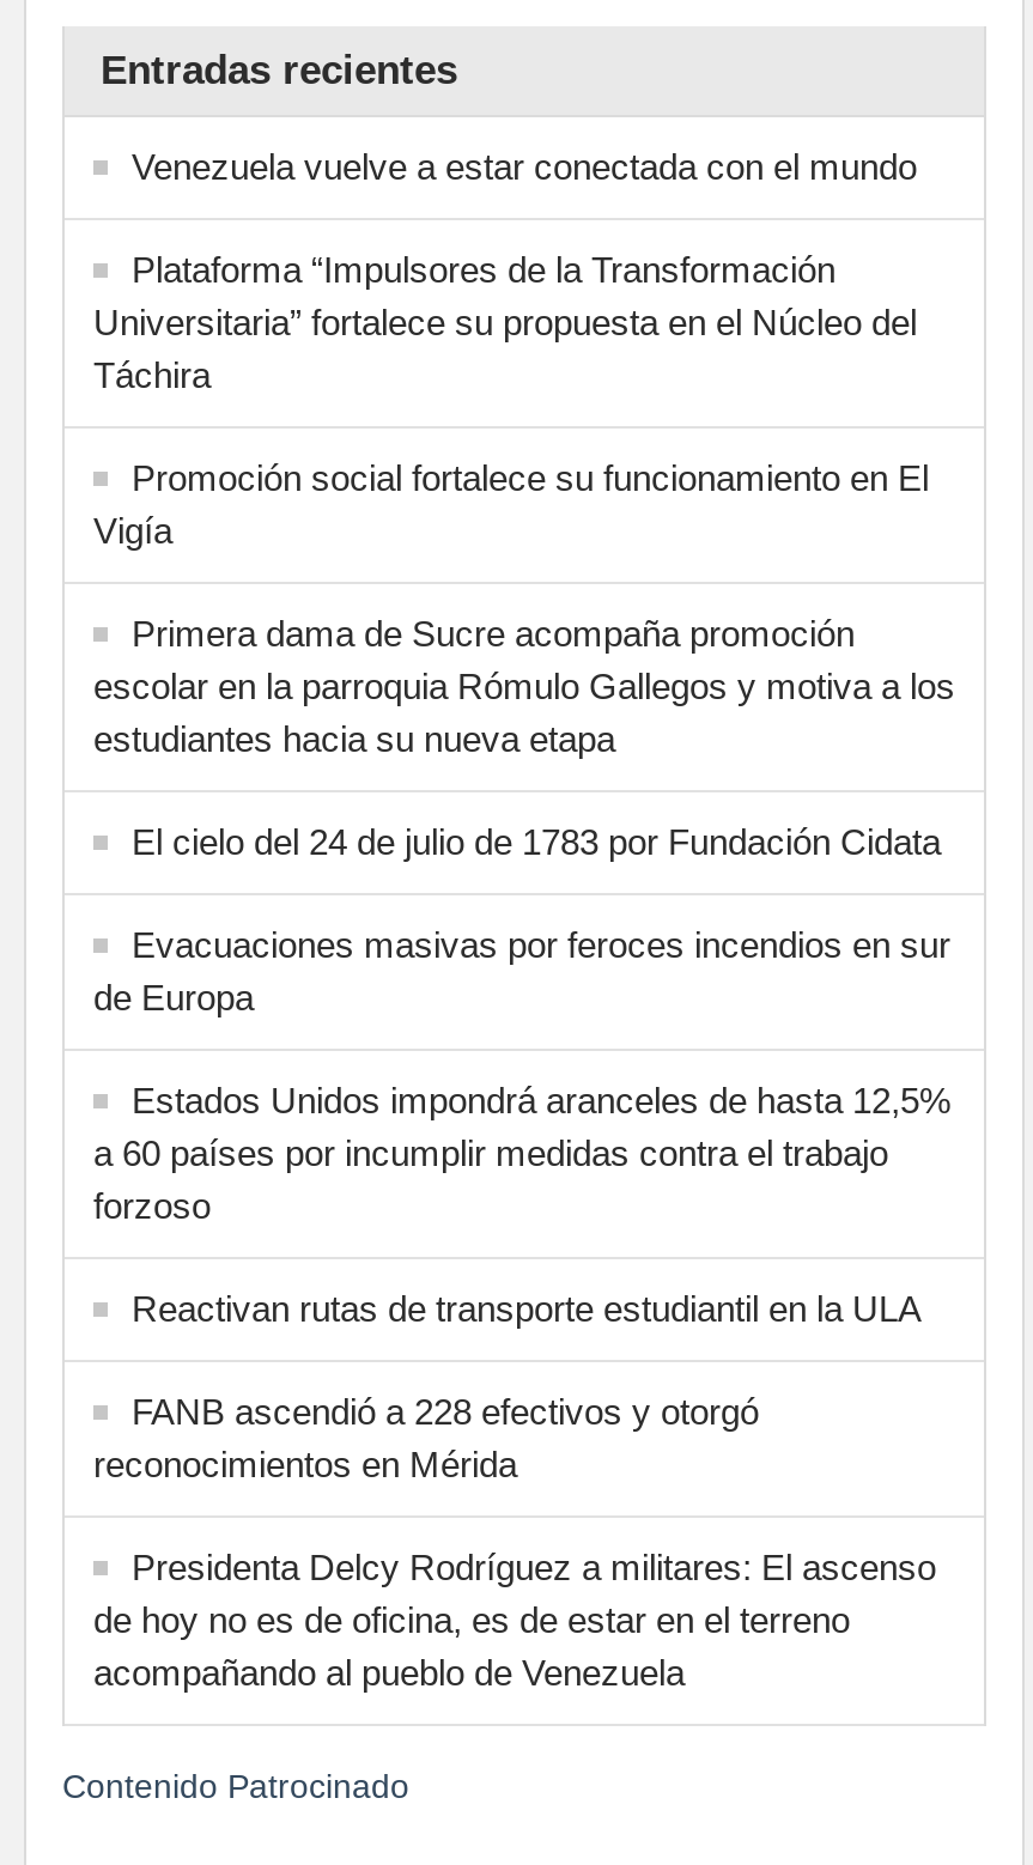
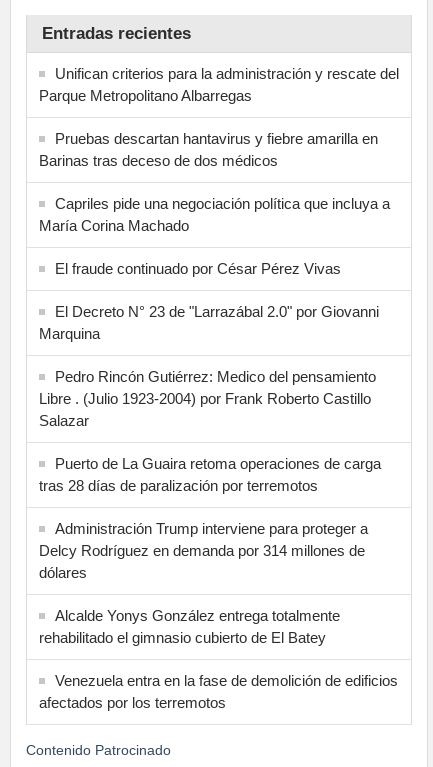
- Venezuela vuelve a estar conectada con el mundo
+ Unifican criterios para la administración y rescate del
+ Parque Metropolitano Albarregas

- Plataforma “Impulsores de la Transformación
- Universitaria” fortalece su propuesta en el Núcleo del
- Táchira
+ Pruebas descartan hantavirus y fiebre amarilla en
+ Barinas tras deceso de dos médicos

- Promoción social fortalece su funcionamiento en El
- Vigía
+ Capriles pide una negociación política que incluya a
+ María Corina Machado

- Primera dama de Sucre acompaña promoción
- escolar en la parroquia Rómulo Gallegos y motiva a los
- estudiantes hacia su nueva etapa
+ El fraude continuado por César Pérez Vivas

- El cielo del 24 de julio de 1783 por Fundación Cidata
+ El Decreto N° 23 de "Larrazábal 2.0" por Giovanni
+ Marquina

- Evacuaciones masivas por feroces incendios en sur
- de Europa
+ Pedro Rincón Gutiérrez: Medico del pensamiento
+ Libre . (Julio 1923-2004) por Frank Roberto Castillo
+ Salazar

- Estados Unidos impondrá aranceles de hasta 12,5%
- a 60 países por incumplir medidas contra el trabajo
- forzoso
+ Puerto de La Guaira retoma operaciones de carga
+ tras 28 días de paralización por terremotos

- Reactivan rutas de transporte estudiantil en la ULA
+ Administración Trump interviene para proteger a
+ Delcy Rodríguez en demanda por 314 millones de
+ dólares

- FANB ascendió a 228 efectivos y otorgó
- reconocimientos en Mérida
+ Alcalde Yonys González entrega totalmente
+ rehabilitado el gimnasio cubierto de El Batey

- Presidenta Delcy Rodríguez a militares: El ascenso
- de hoy no es de oficina, es de estar en el terreno
- acompañando al pueblo de Venezuela
+ Venezuela entra en la fase de demolición de edificios
+ afectados por los terremotos
